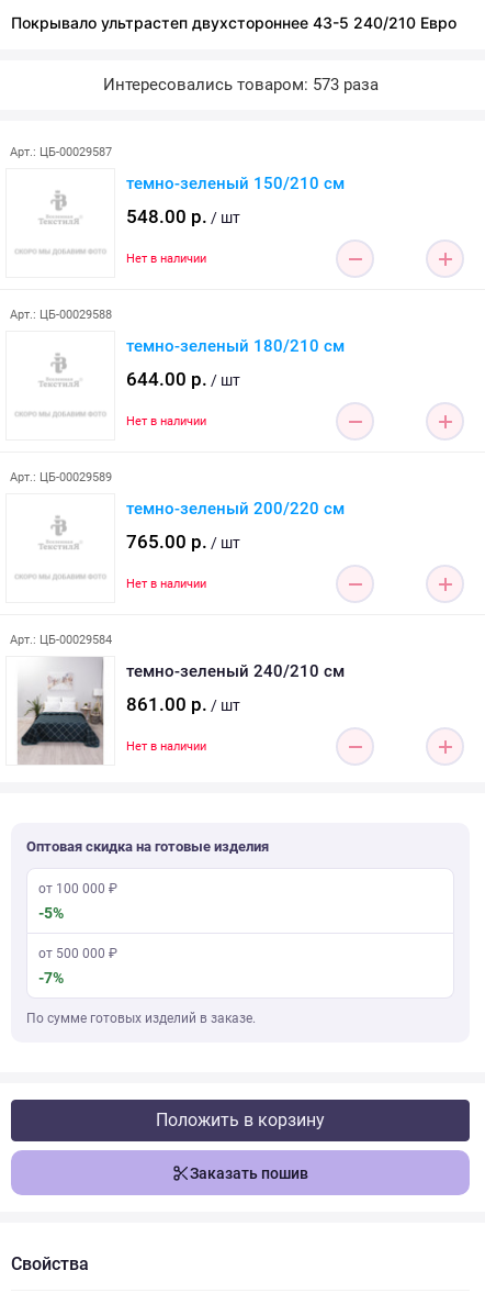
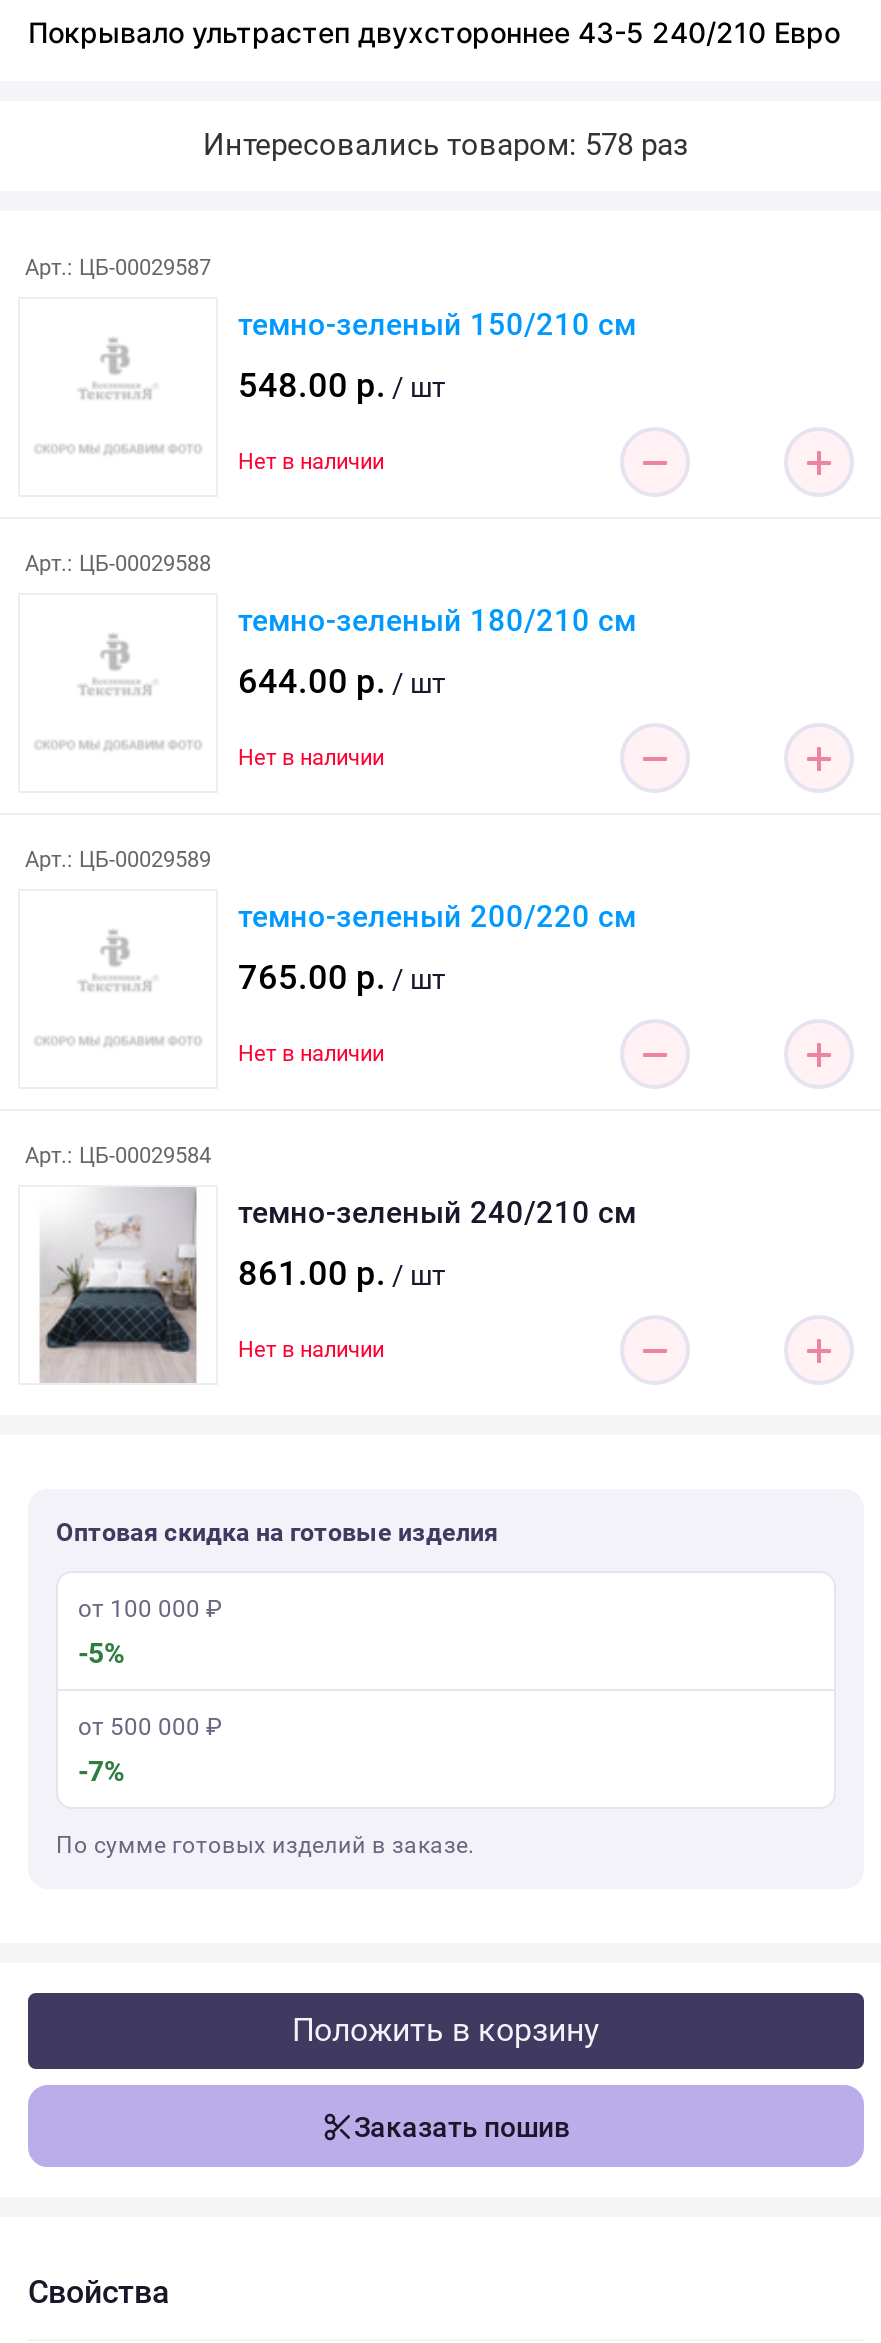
- Интересовались товаром: 573 раза
+ Интересовались товаром: 578 раз
